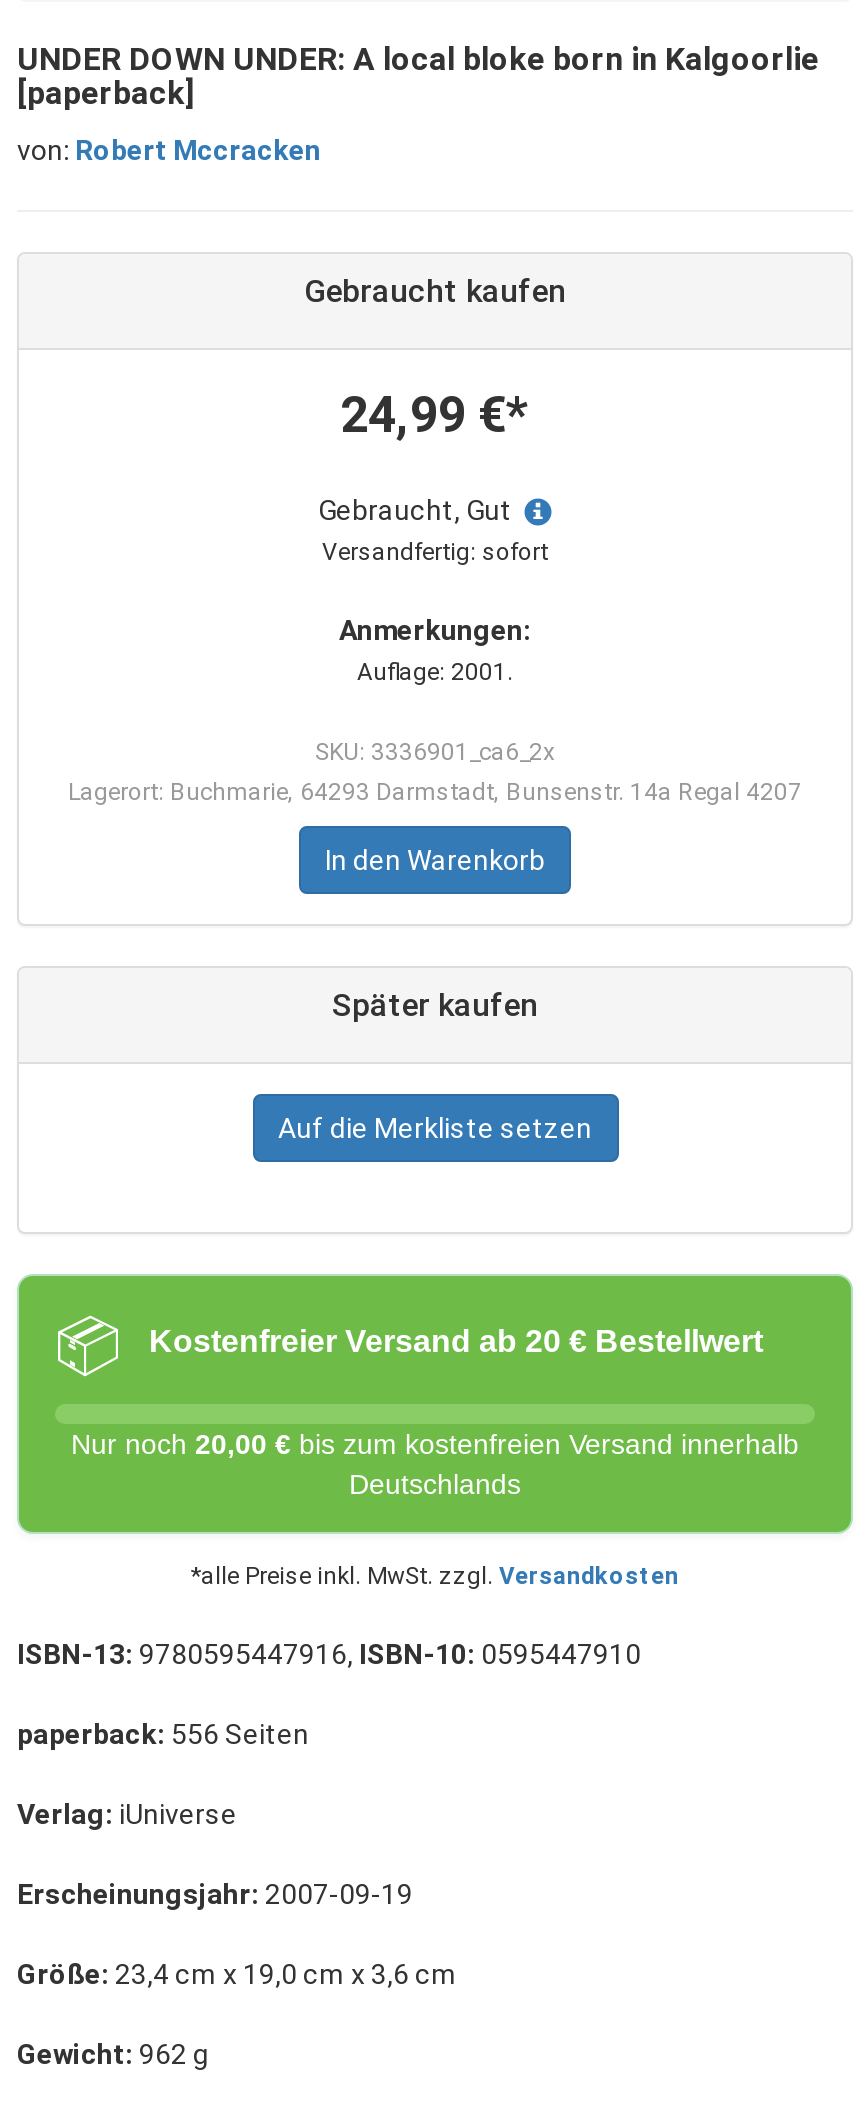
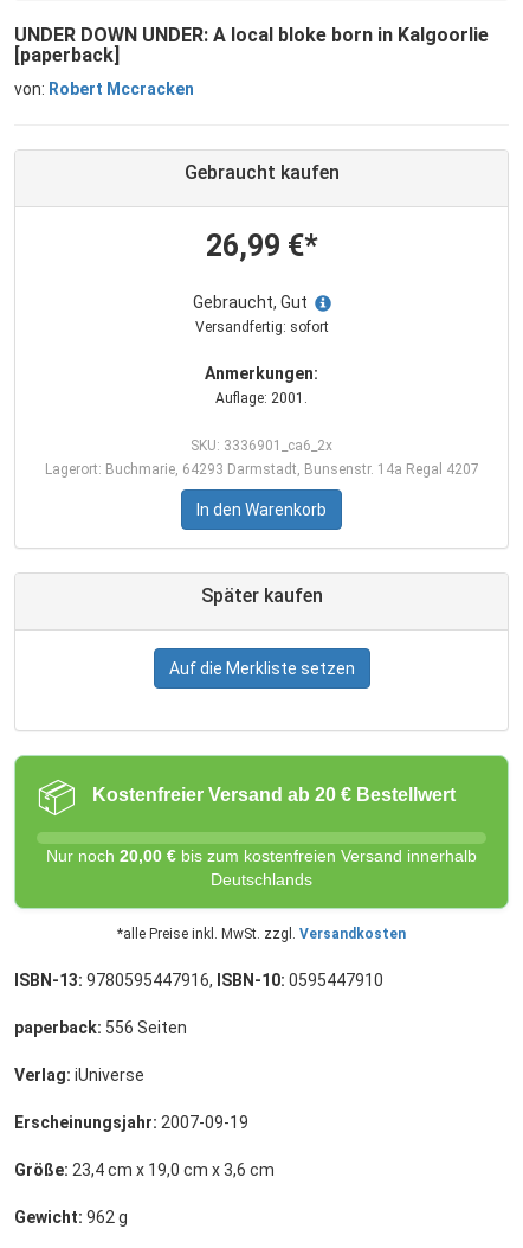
- 24,99 €*
+ 26,99 €*
